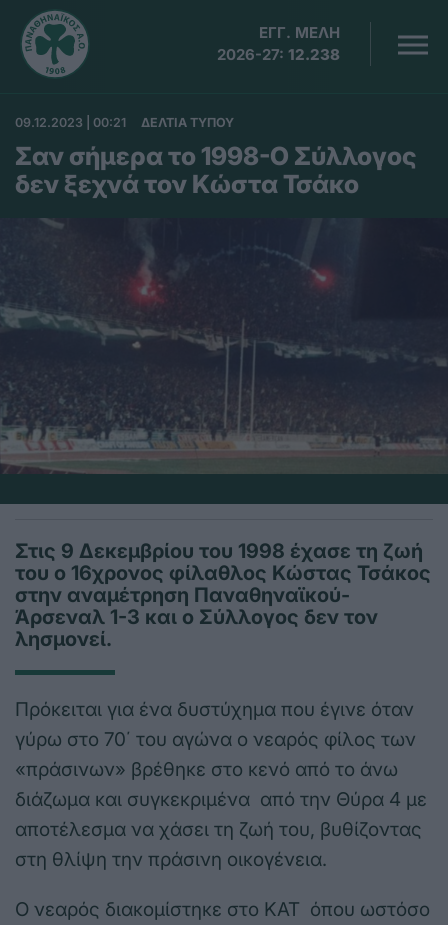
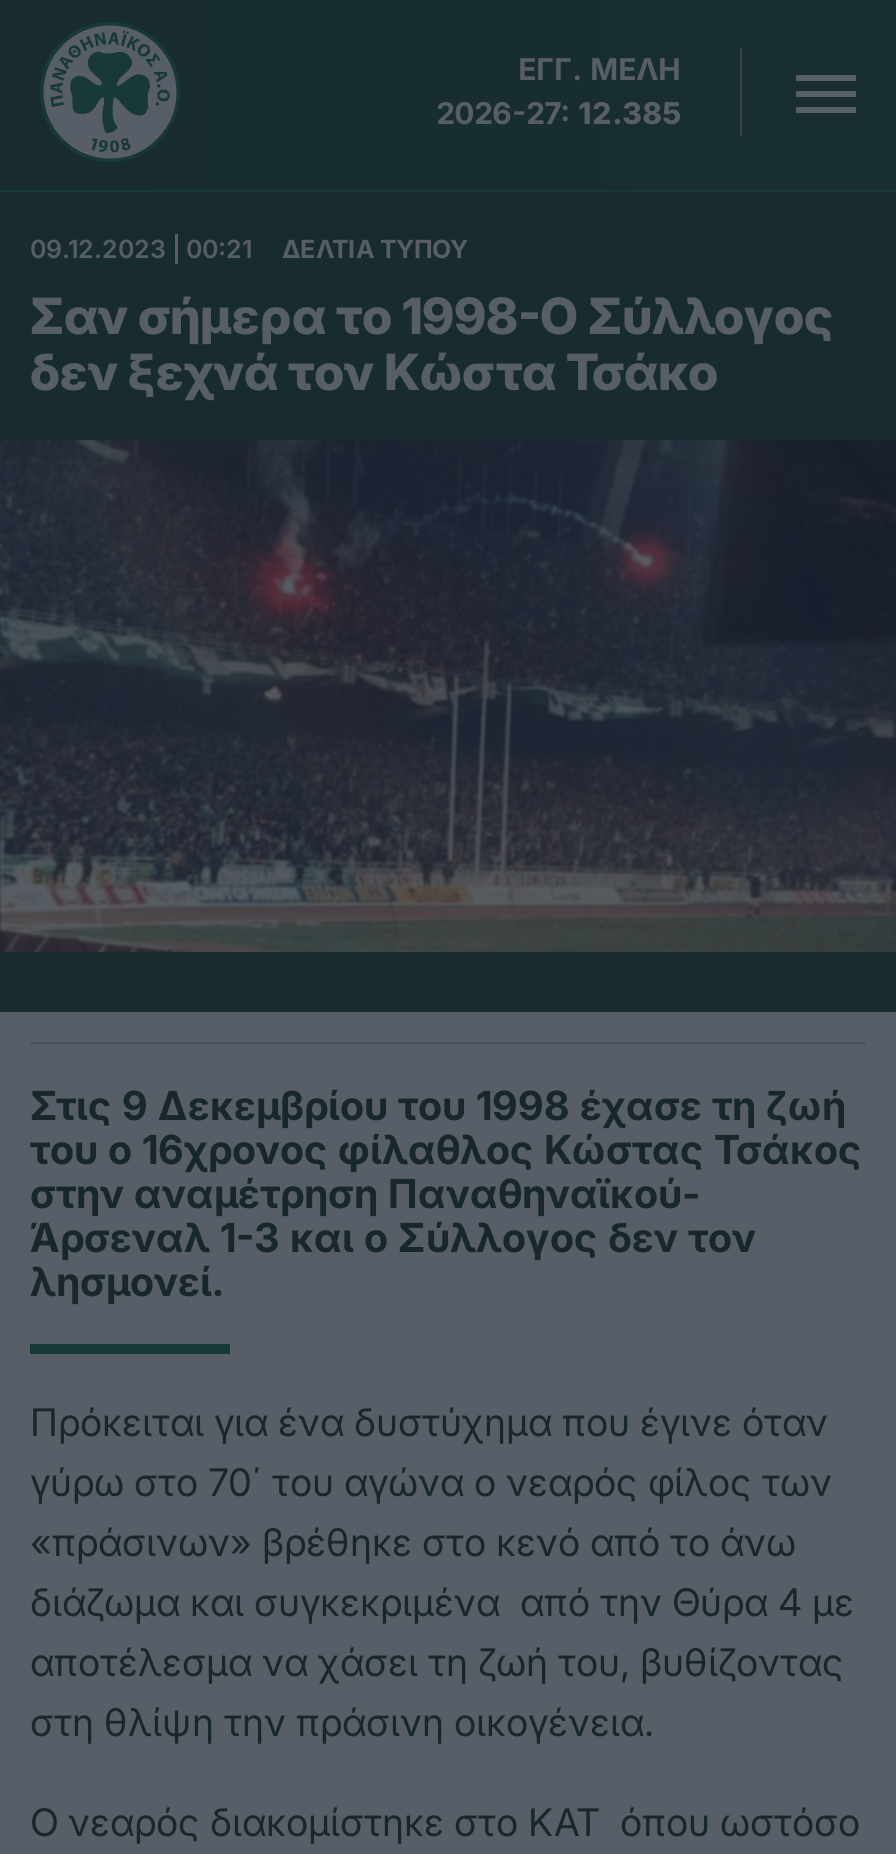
- 2026-27: 12.238
+ 2026-27: 12.385
